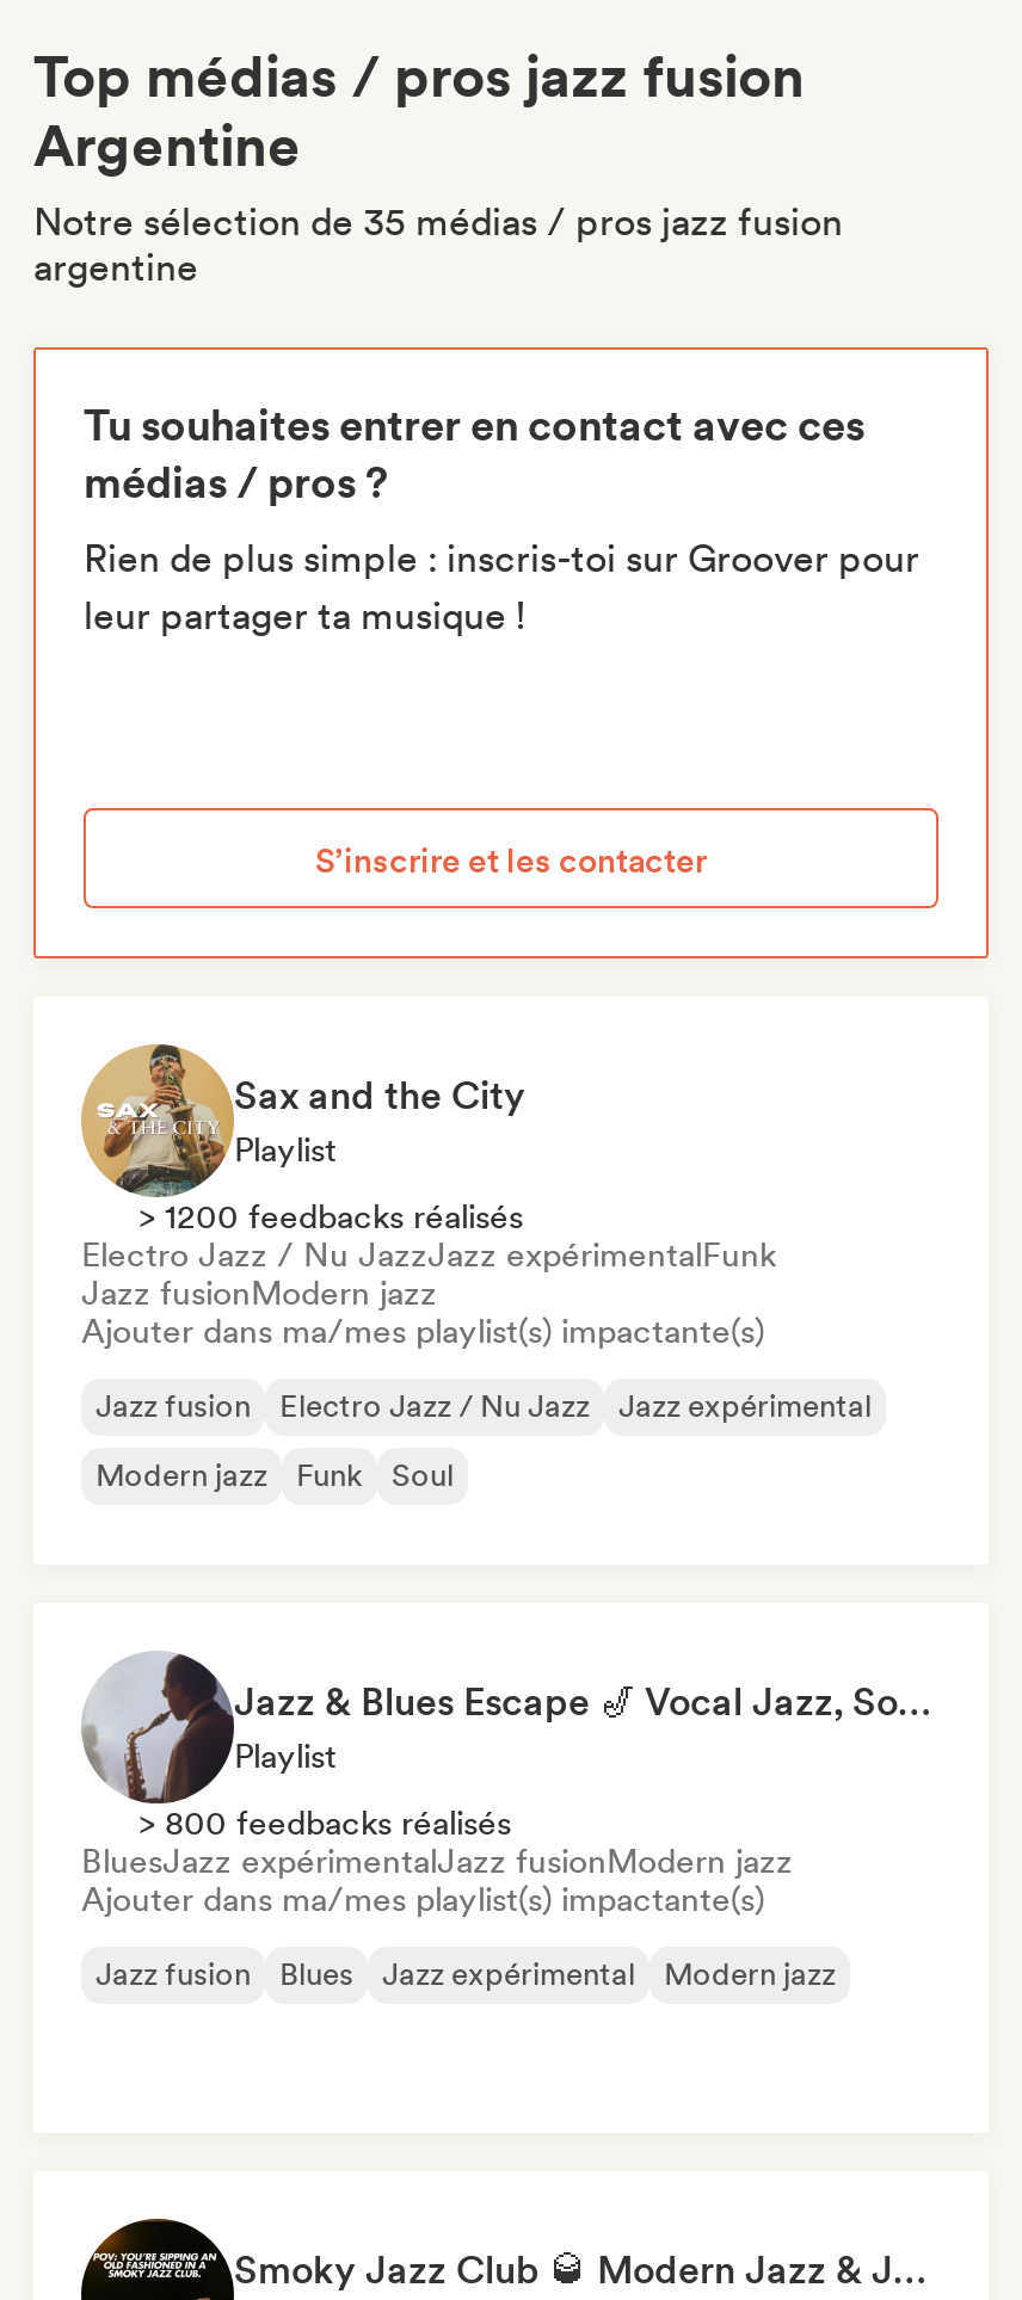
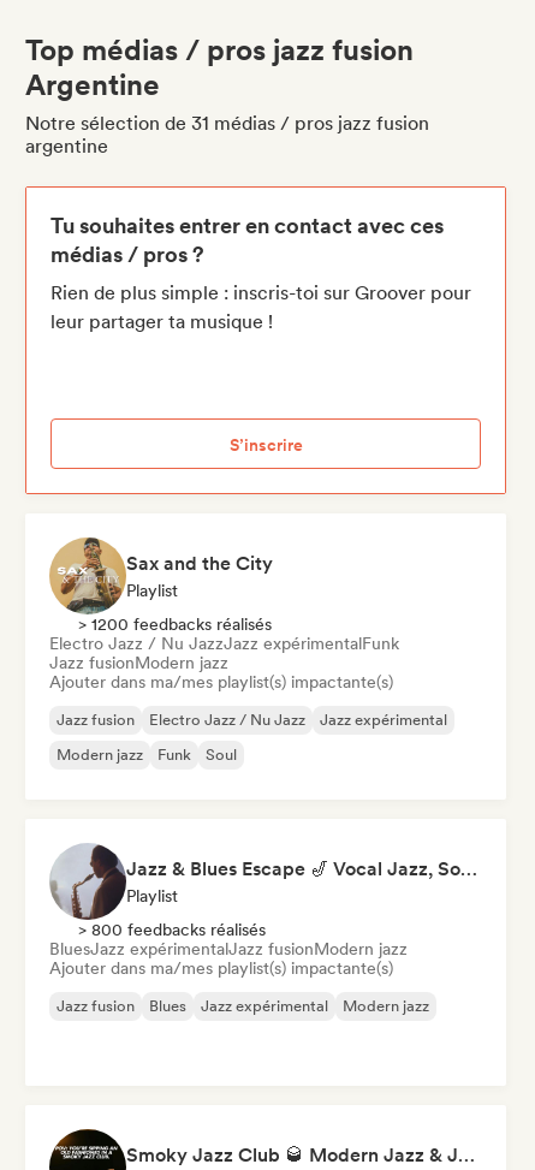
- Notre sélection de 35 médias / pros jazz fusion
+ Notre sélection de 31 médias / pros jazz fusion

- S’inscrire et les contacter
+ S’inscrire
